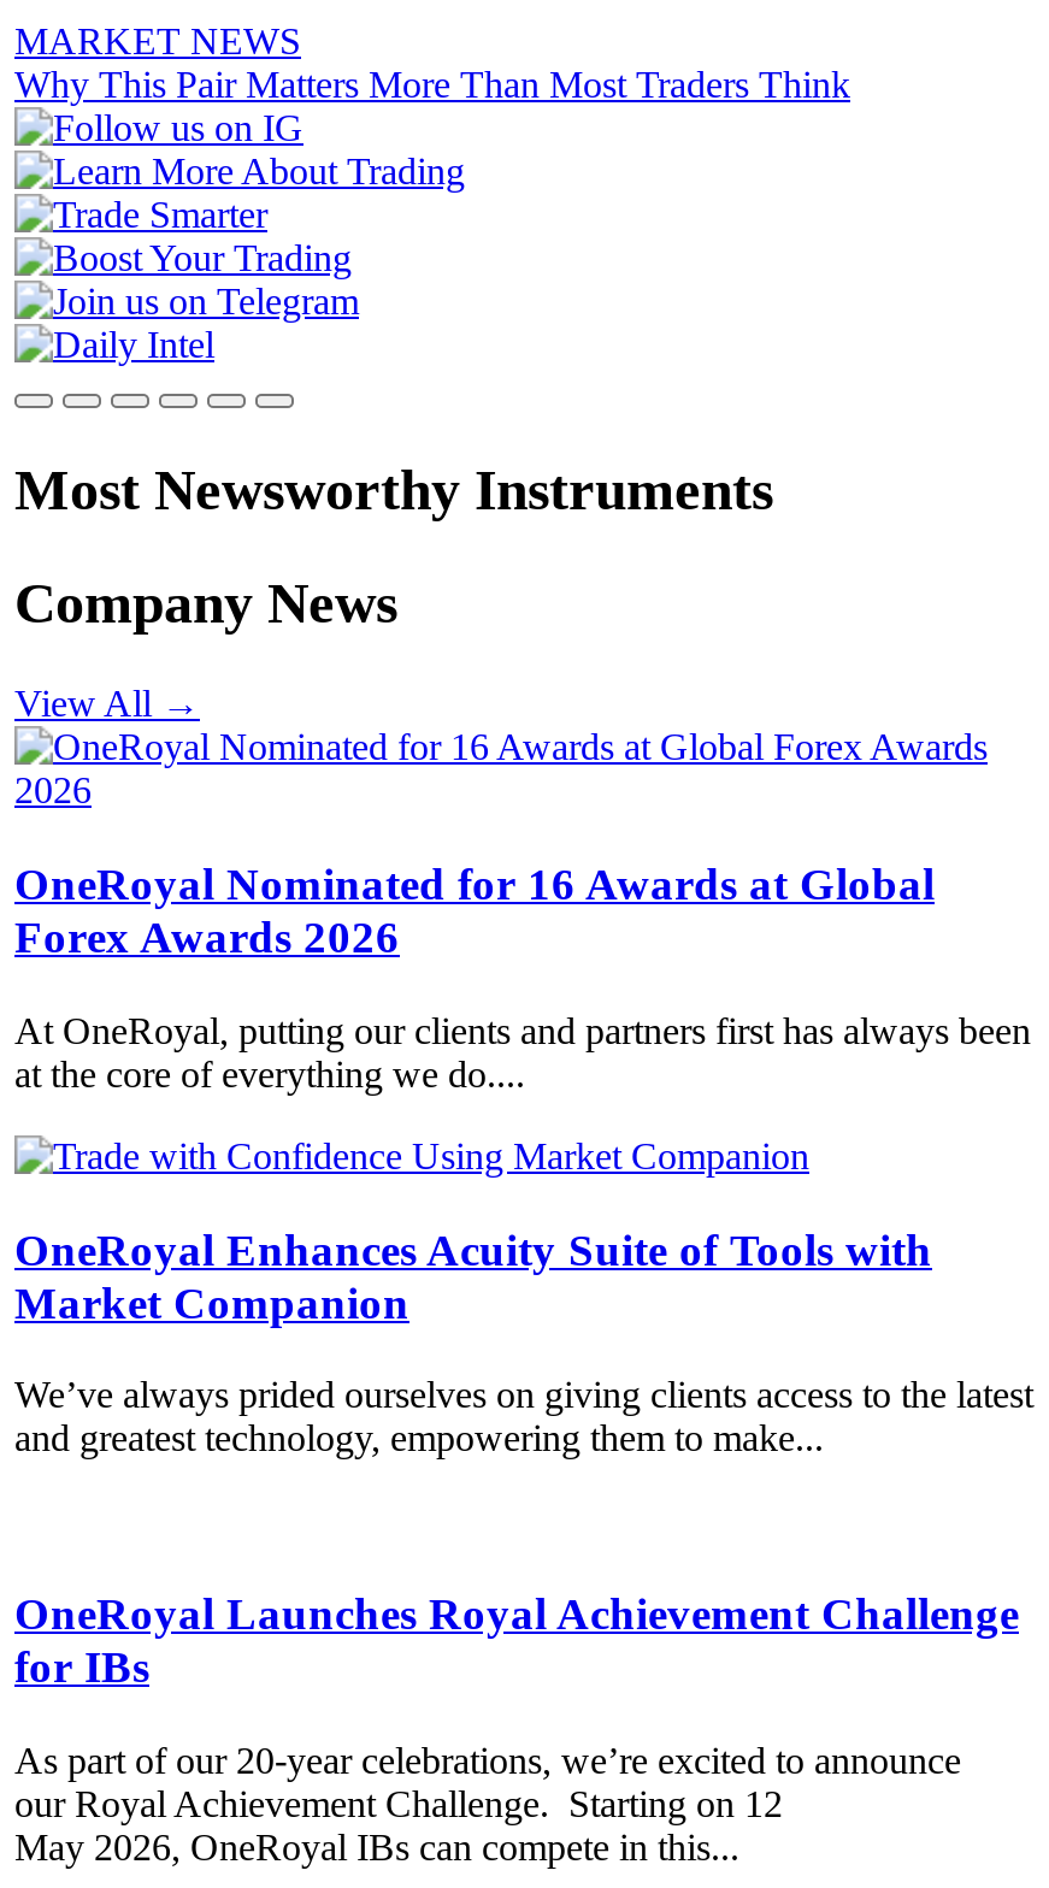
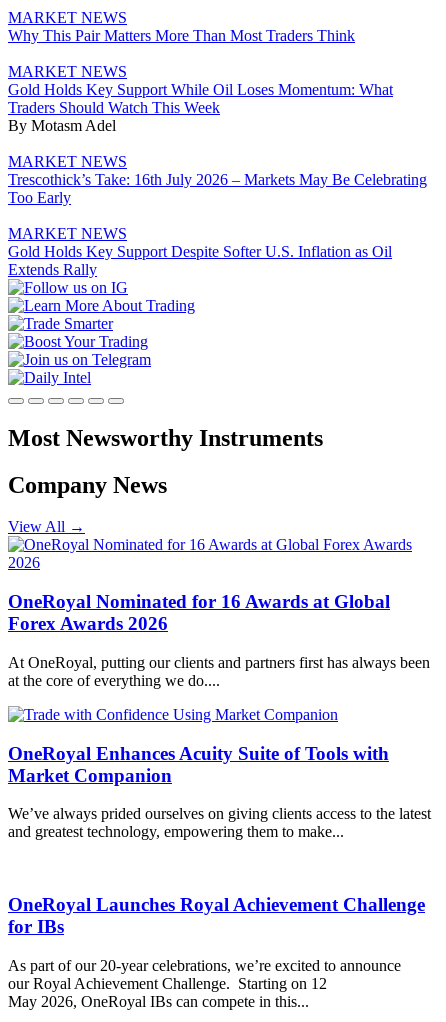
+ MARKET NEWS
+ Gold Holds Key Support While Oil Loses Momentum: What
+ Traders Should Watch This Week
+ By Motasm Adel
+ MARKET NEWS
+ Trescothick’s Take: 16th July 2026 – Markets May Be Celebrating
+ Too Early
+ MARKET NEWS
+ Gold Holds Key Support Despite Softer U.S. Inflation as Oil
+ Extends Rally
